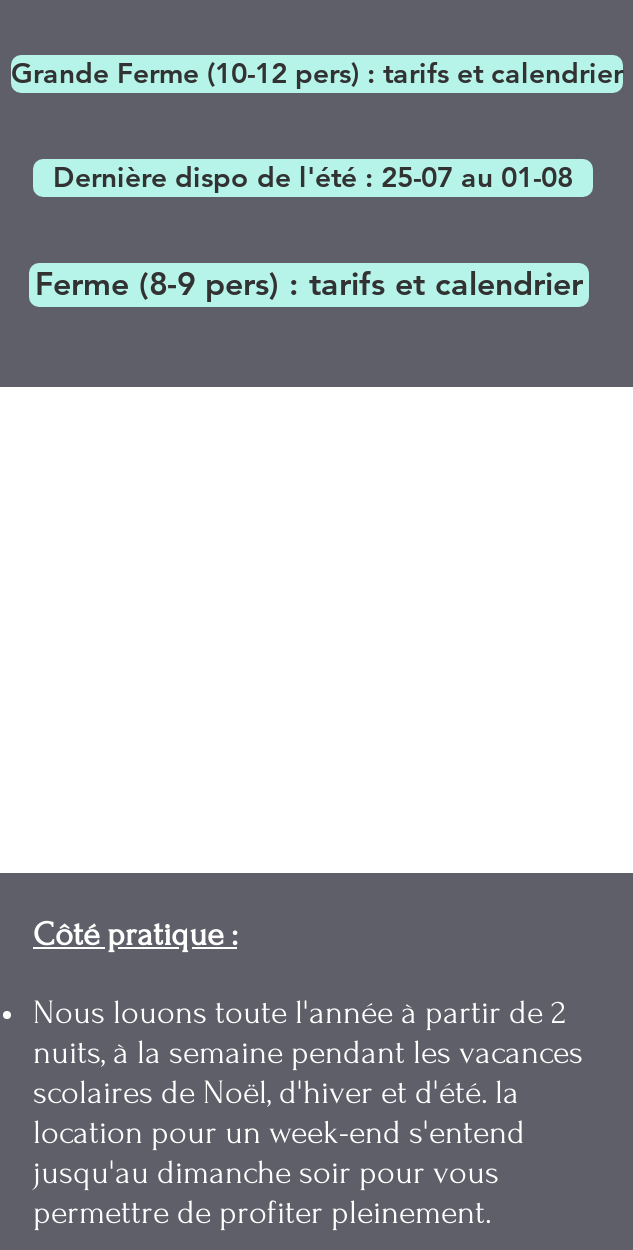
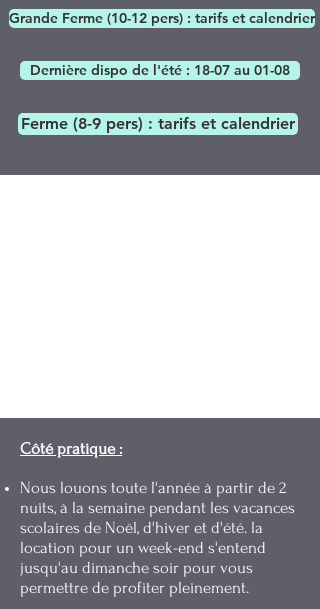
- Dernière dispo de l'été : 25-07 au 01-08
+ Dernière dispo de l'été : 18-07 au 01-08
